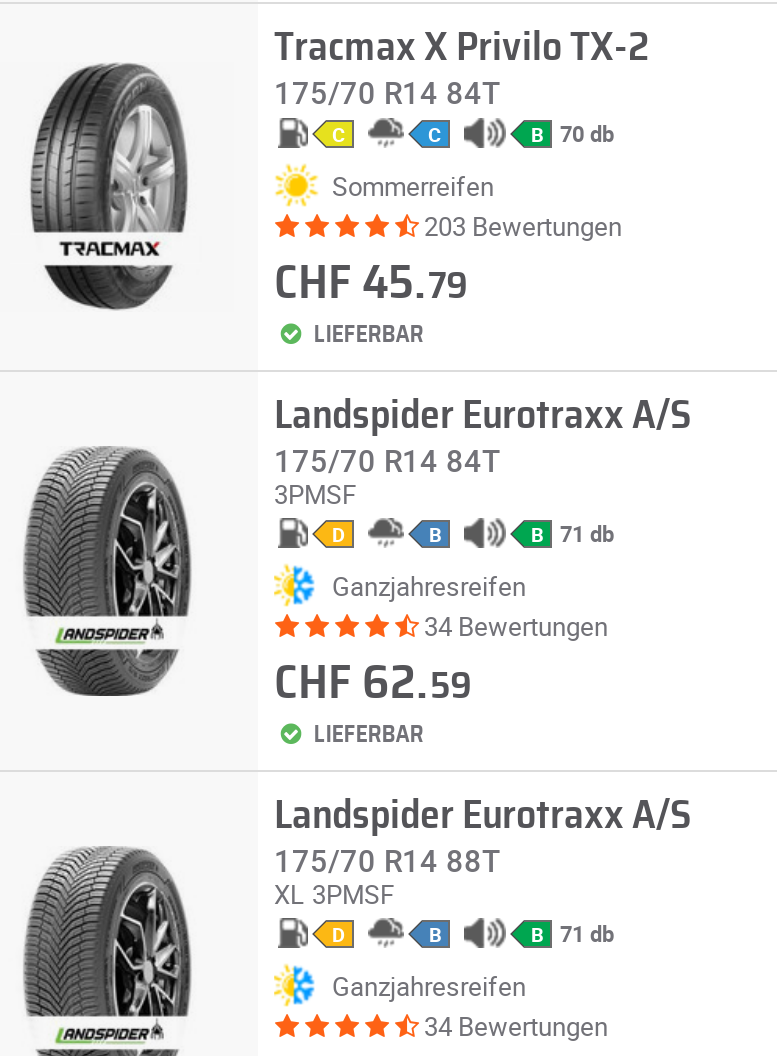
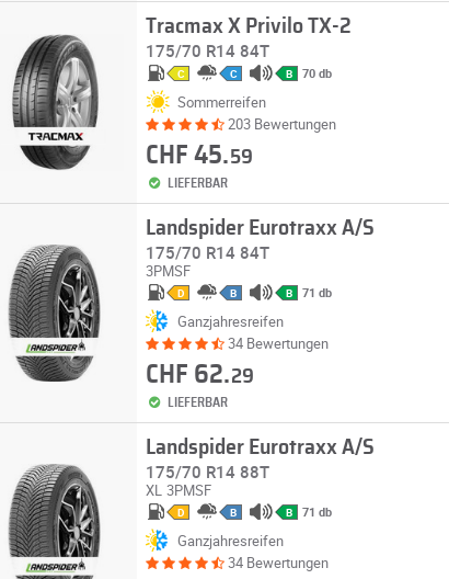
- CHF 45.79
+ CHF 45.59

- CHF 62.59
+ CHF 62.29
